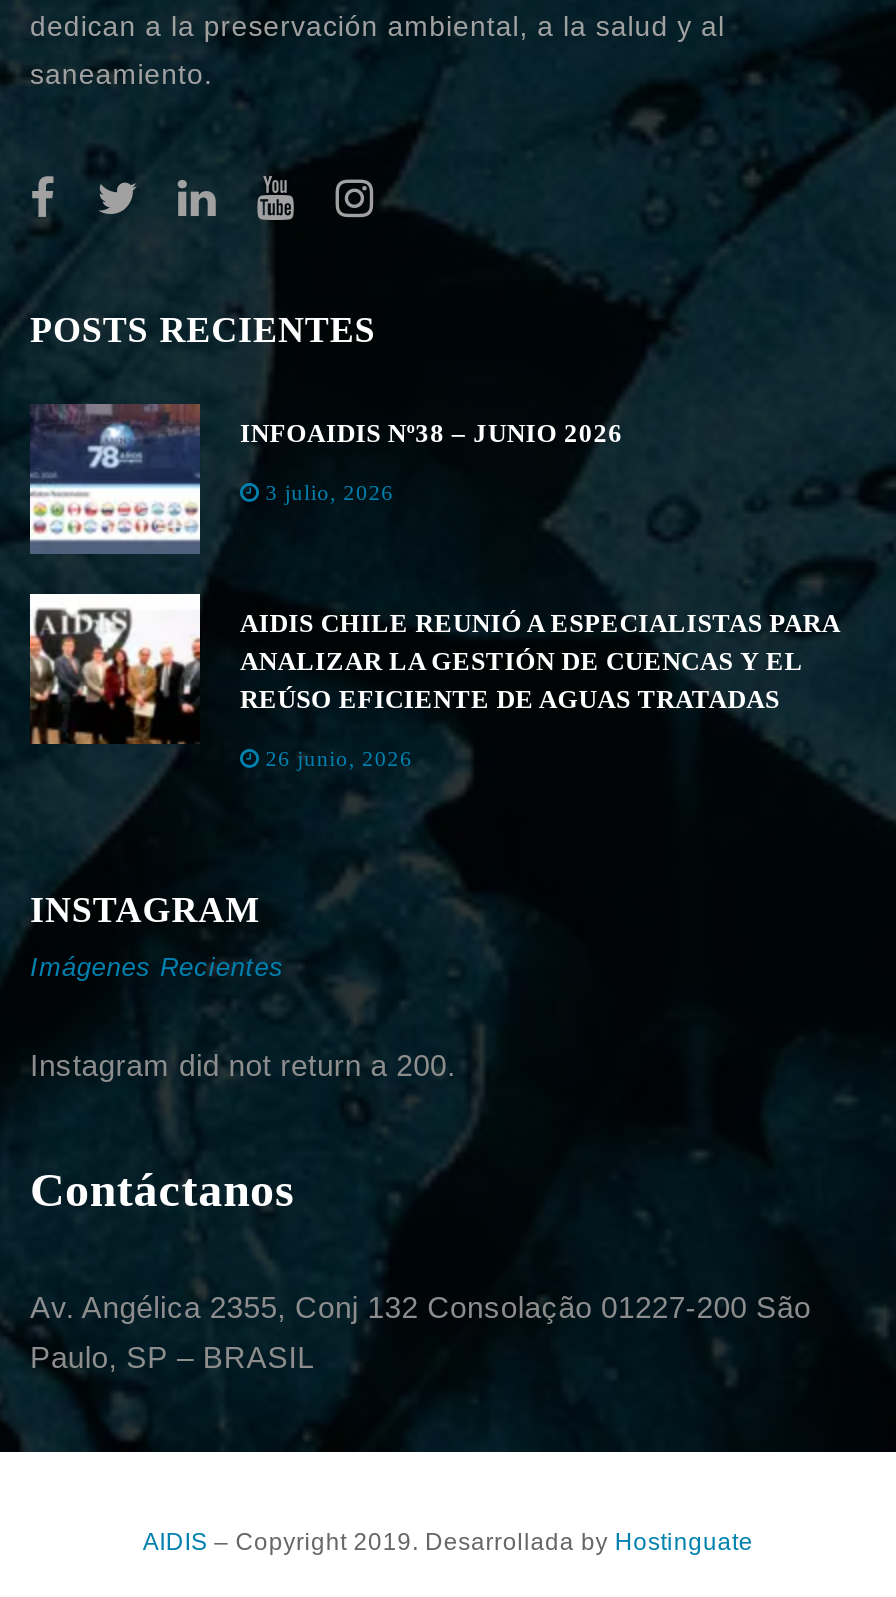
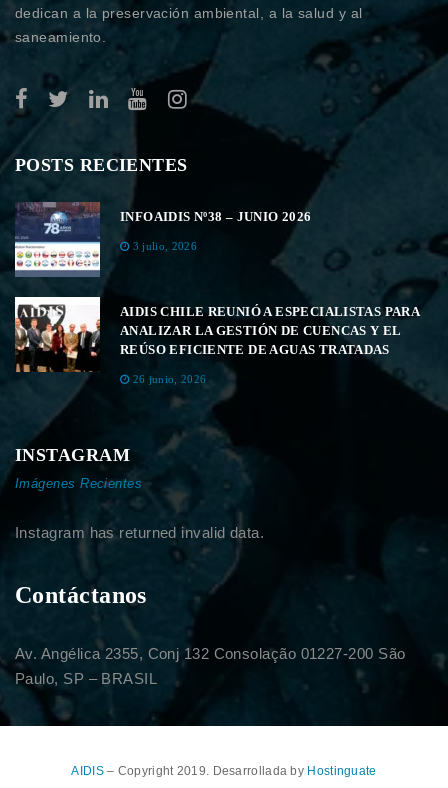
- Instagram did not return a 200.
+ Instagram has returned invalid data.
